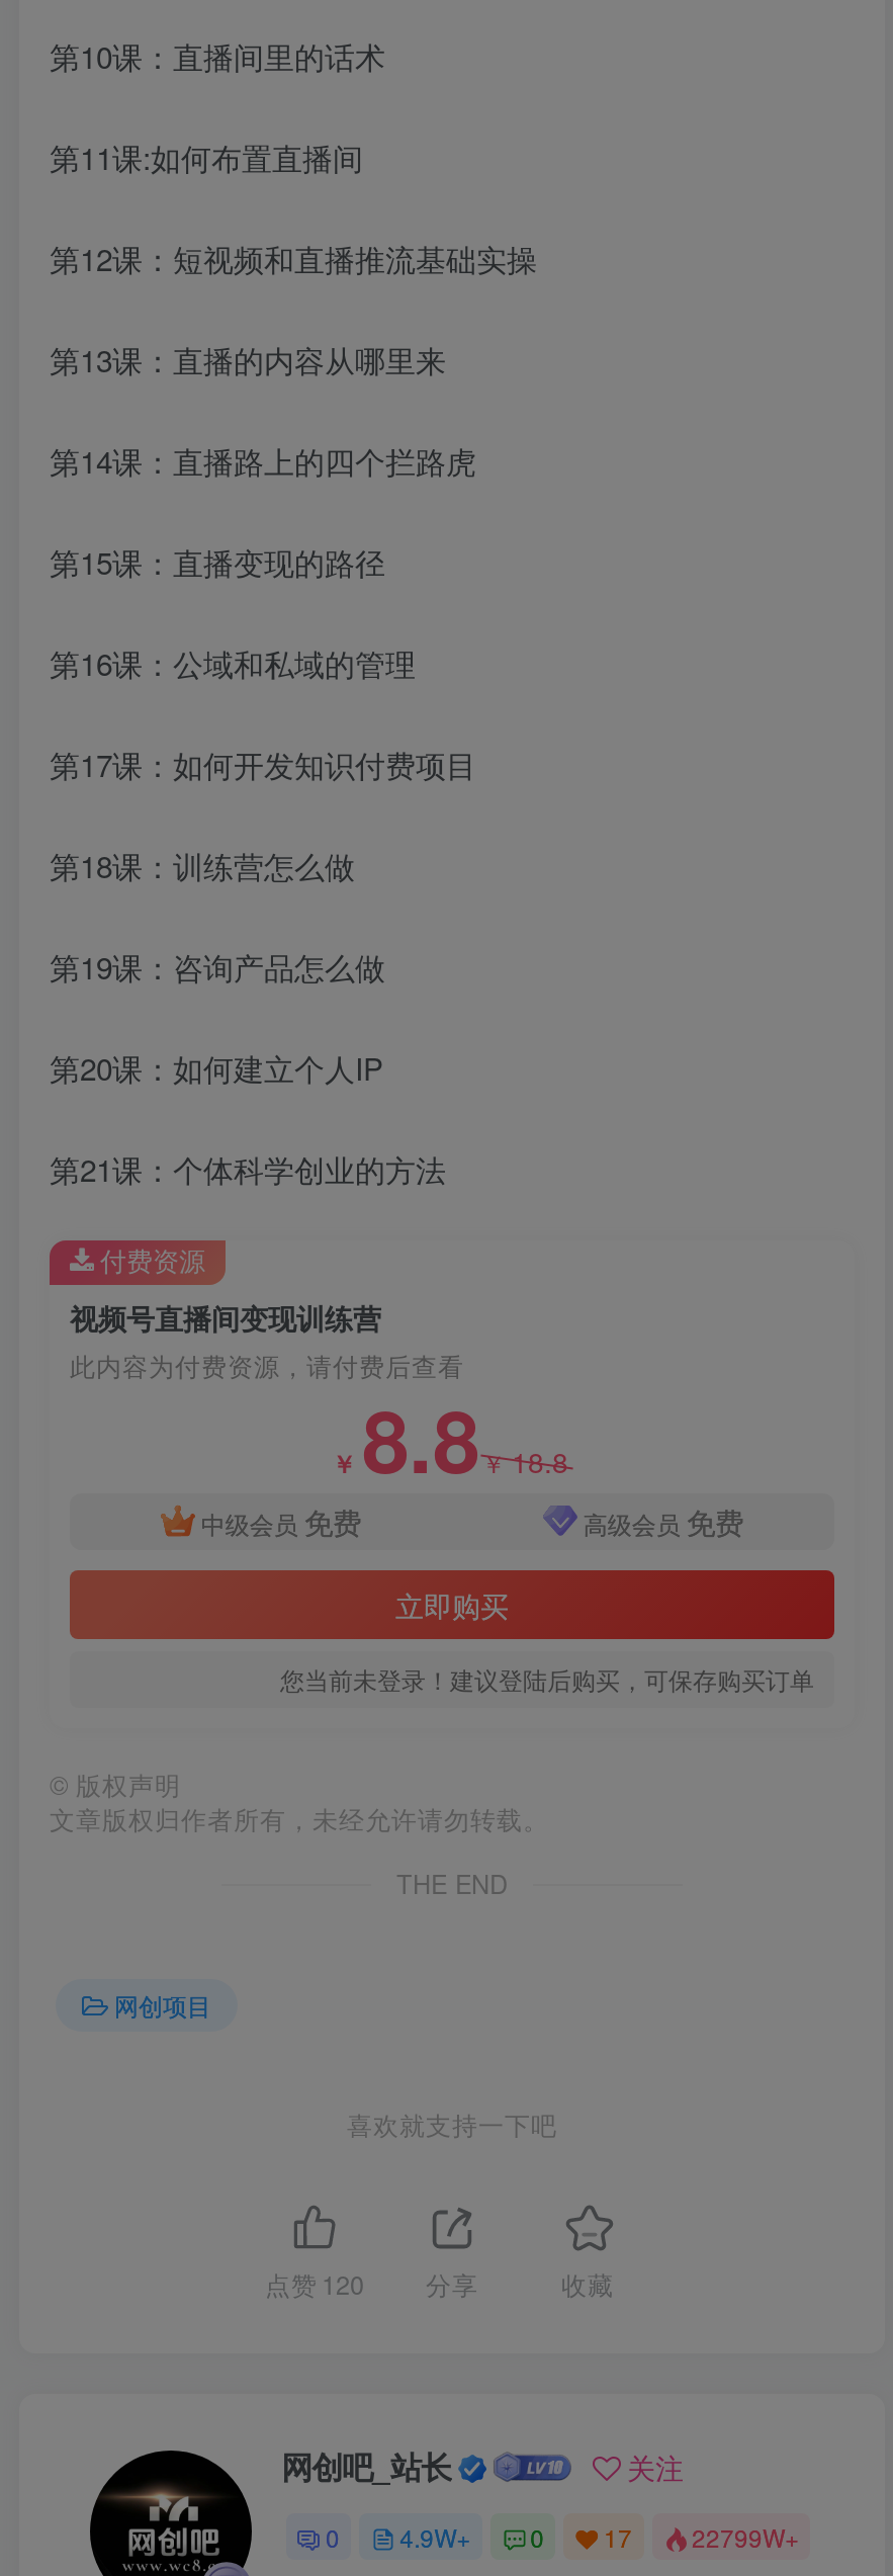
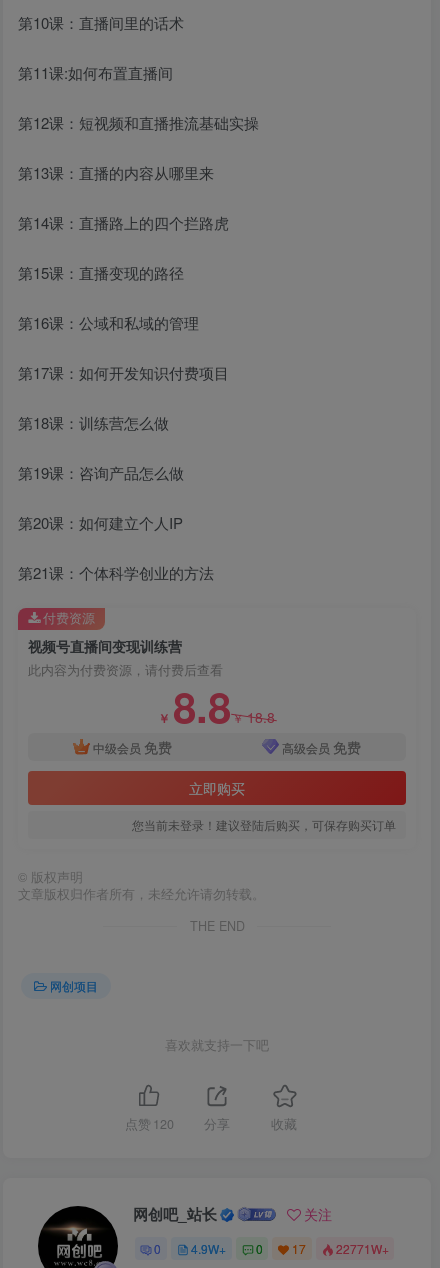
- 0 4.9W+ 0 17 22799W+
+ 0 4.9W+ 0 17 22771W+
